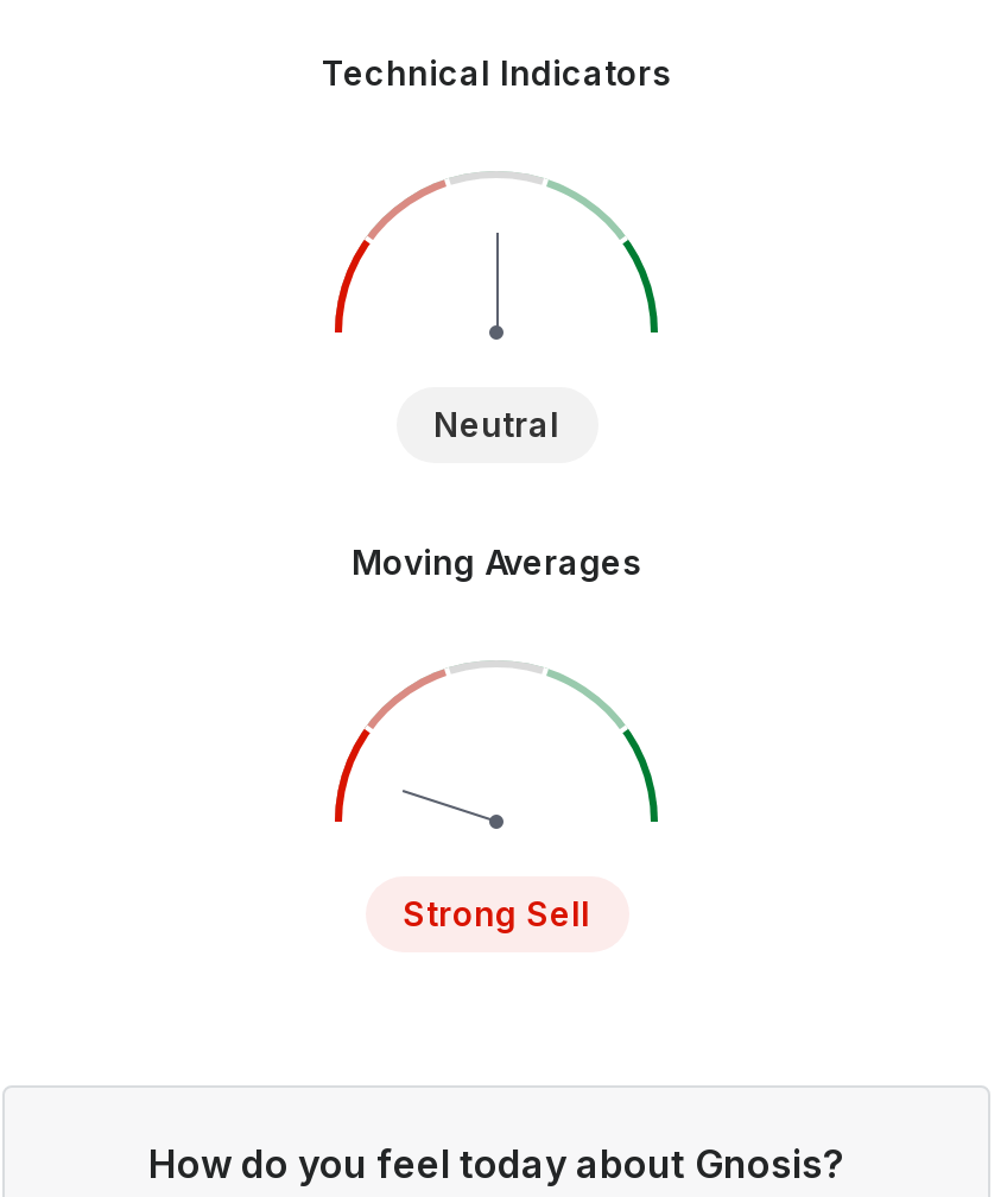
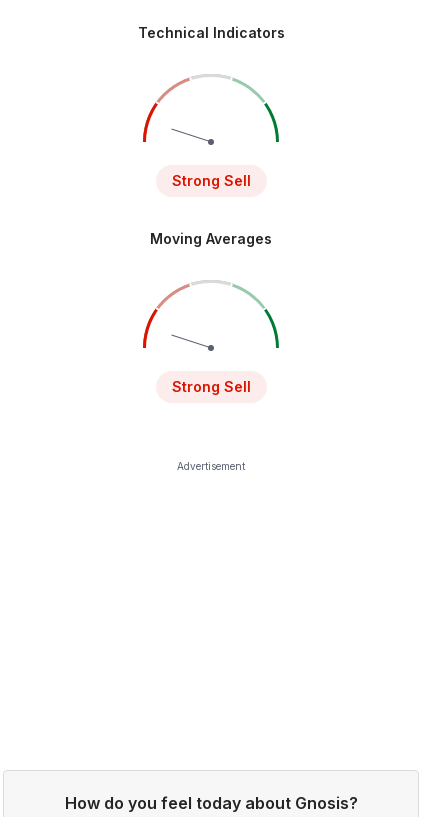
- Neutral
+ Strong Sell

+ Advertisement
